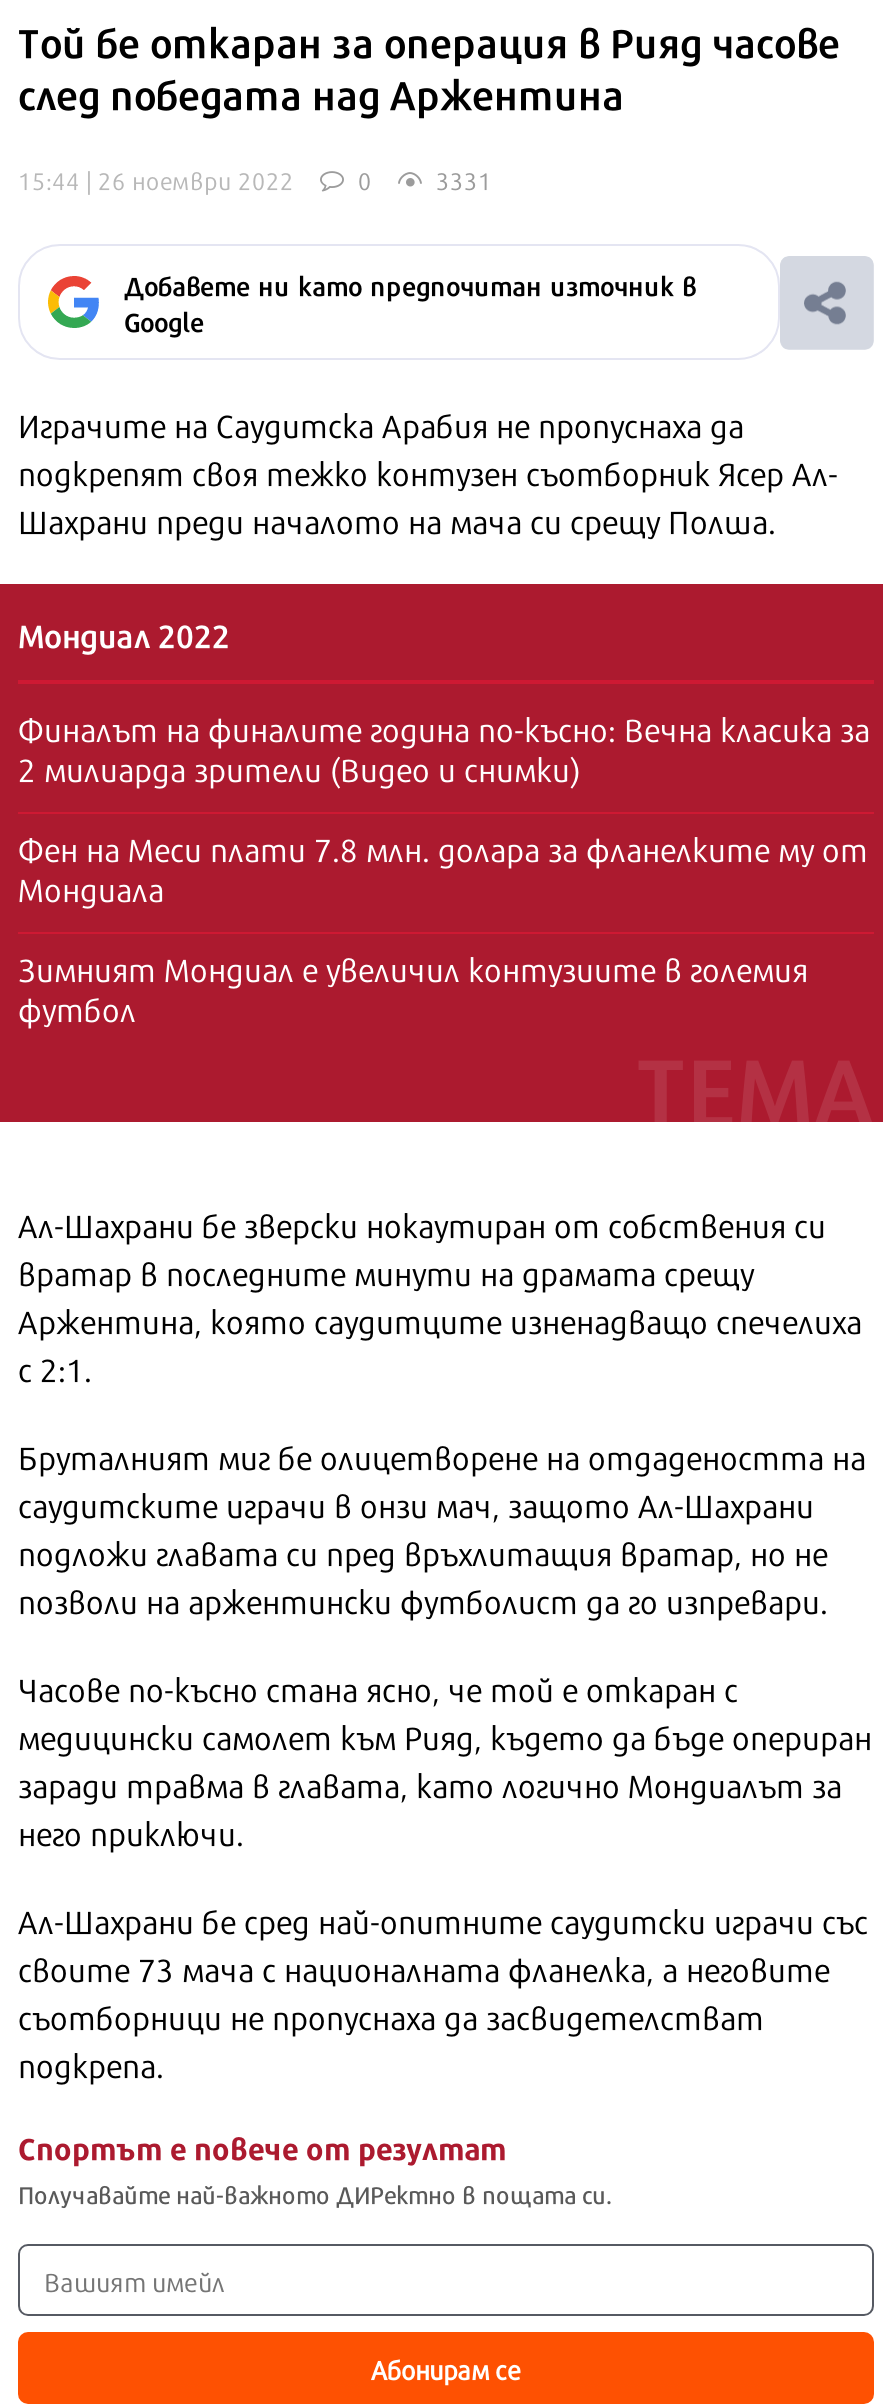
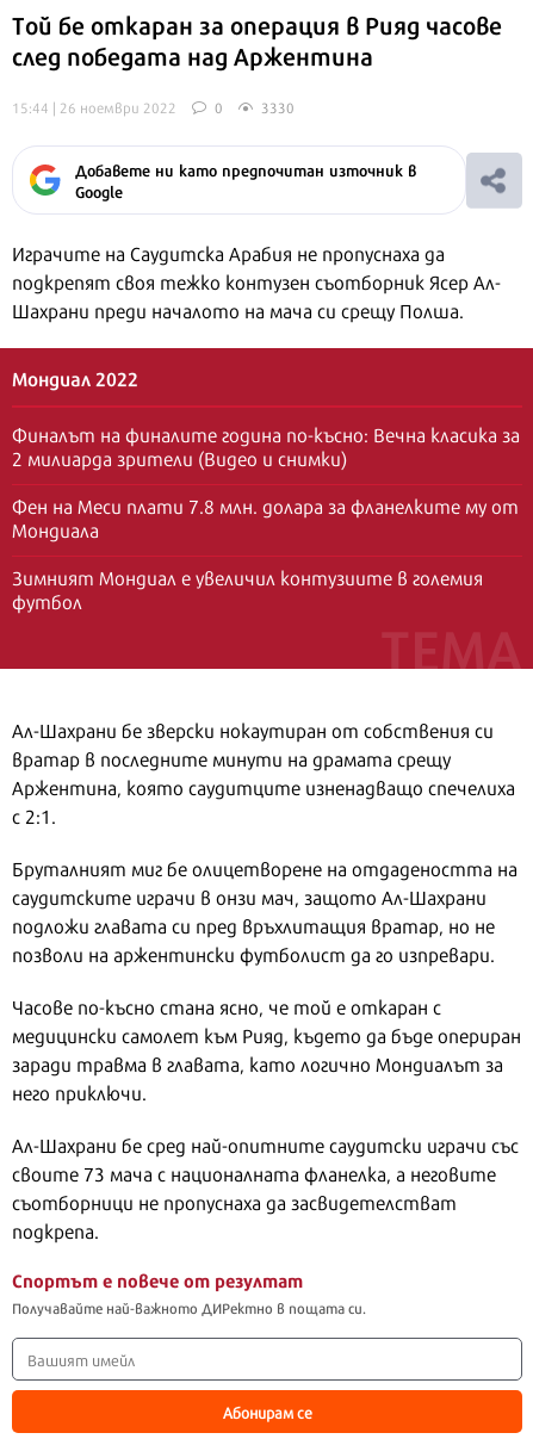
- 3331
+ 3330
